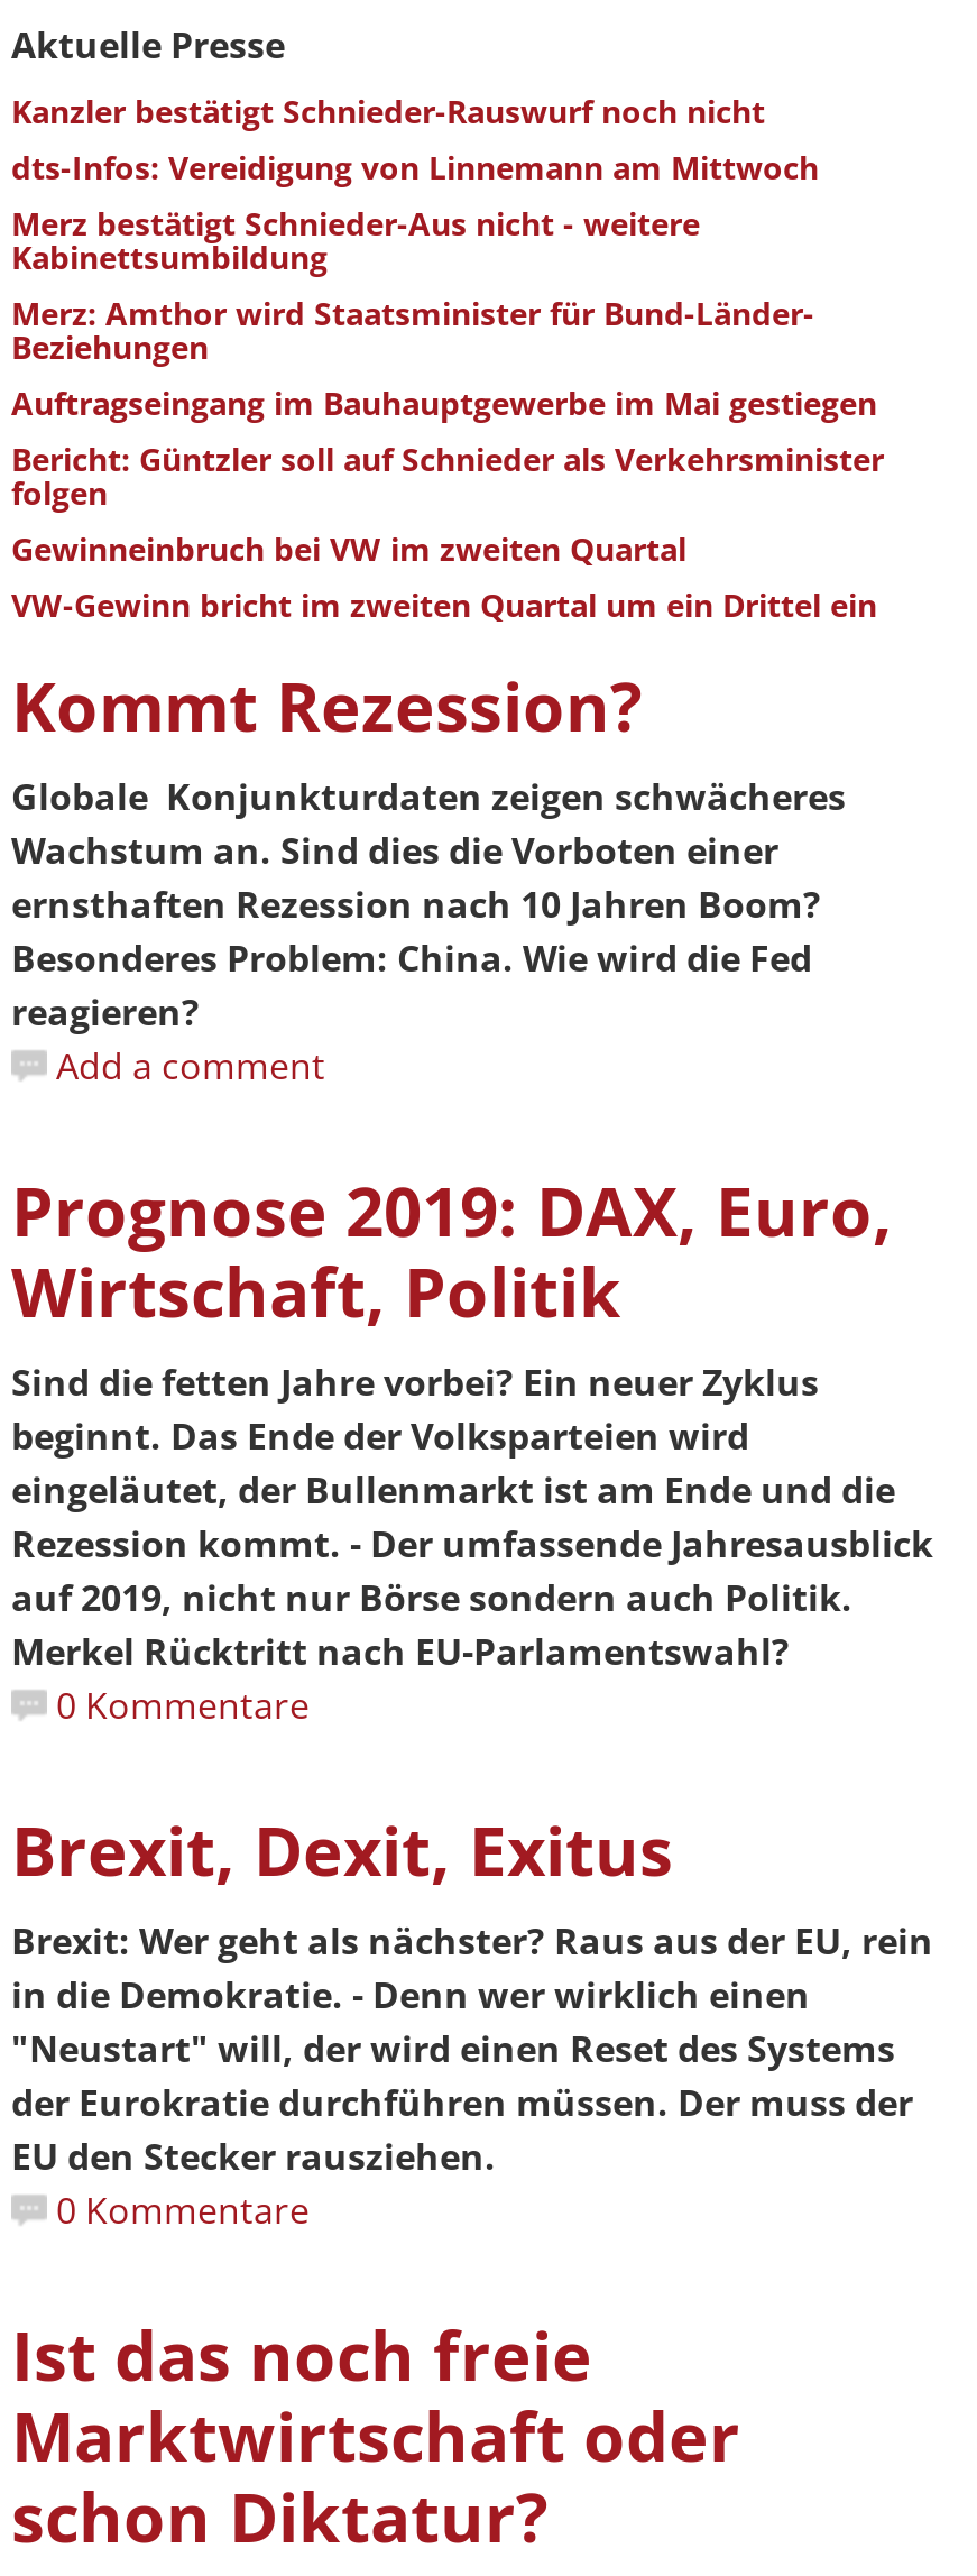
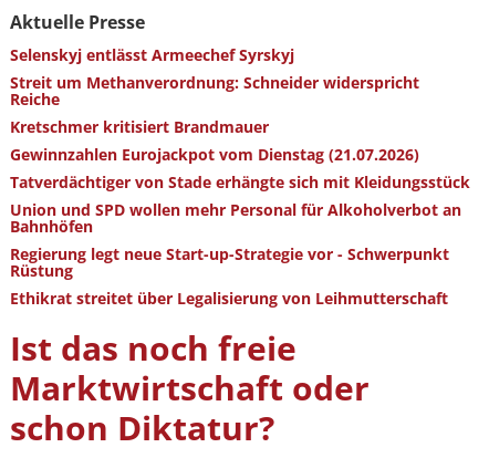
- Kanzler bestätigt Schnieder-Rauswurf noch nicht
- dts-Infos: Vereidigung von Linnemann am Mittwoch
- Merz bestätigt Schnieder-Aus nicht - weitere
- Kabinettsumbildung
- Merz: Amthor wird Staatsminister für Bund-Länder-
- Beziehungen
- Auftragseingang im Bauhauptgewerbe im Mai gestiegen
- Bericht: Güntzler soll auf Schnieder als Verkehrsminister
- folgen
- Gewinneinbruch bei VW im zweiten Quartal
- VW-Gewinn bricht im zweiten Quartal um ein Drittel ein
- Kommt Rezession?
- Globale Konjunkturdaten zeigen schwächeres
- Wachstum an. Sind dies die Vorboten einer
- ernsthaften Rezession nach 10 Jahren Boom?
- Besonderes Problem: China. Wie wird die Fed
- reagieren?
- Add a comment
- Prognose 2019: DAX, Euro,
- Wirtschaft, Politik
- Sind die fetten Jahre vorbei? Ein neuer Zyklus
- beginnt. Das Ende der Volksparteien wird
- eingeläutet, der Bullenmarkt ist am Ende und die
- Rezession kommt. - Der umfassende Jahresausblick
- auf 2019, nicht nur Börse sondern auch Politik.
- Merkel Rücktritt nach EU-Parlamentswahl?
- 0 Kommentare
- Brexit, Dexit, Exitus
- Brexit: Wer geht als nächster? Raus aus der EU, rein
- in die Demokratie. - Denn wer wirklich einen
- "Neustart" will, der wird einen Reset des Systems
- der Eurokratie durchführen müssen. Der muss der
- EU den Stecker rausziehen.
- 0 Kommentare
+ Selenskyj entlässt Armeechef Syrskyj
+ Streit um Methanverordnung: Schneider widerspricht
+ Reiche
+ Kretschmer kritisiert Brandmauer
+ Gewinnzahlen Eurojackpot vom Dienstag (21.07.2026)
+ Tatverdächtiger von Stade erhängte sich mit Kleidungsstück
+ Union und SPD wollen mehr Personal für Alkoholverbot an
+ Bahnhöfen
+ Regierung legt neue Start-up-Strategie vor - Schwerpunkt
+ Rüstung
+ Ethikrat streitet über Legalisierung von Leihmutterschaft
